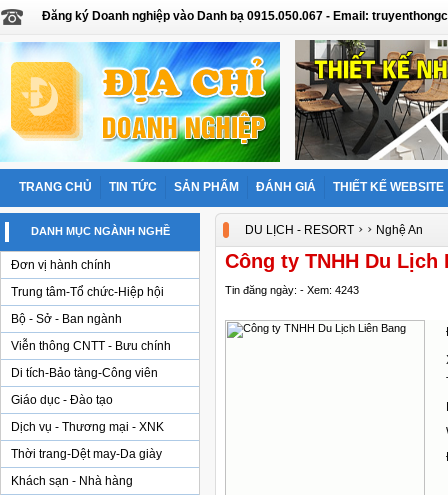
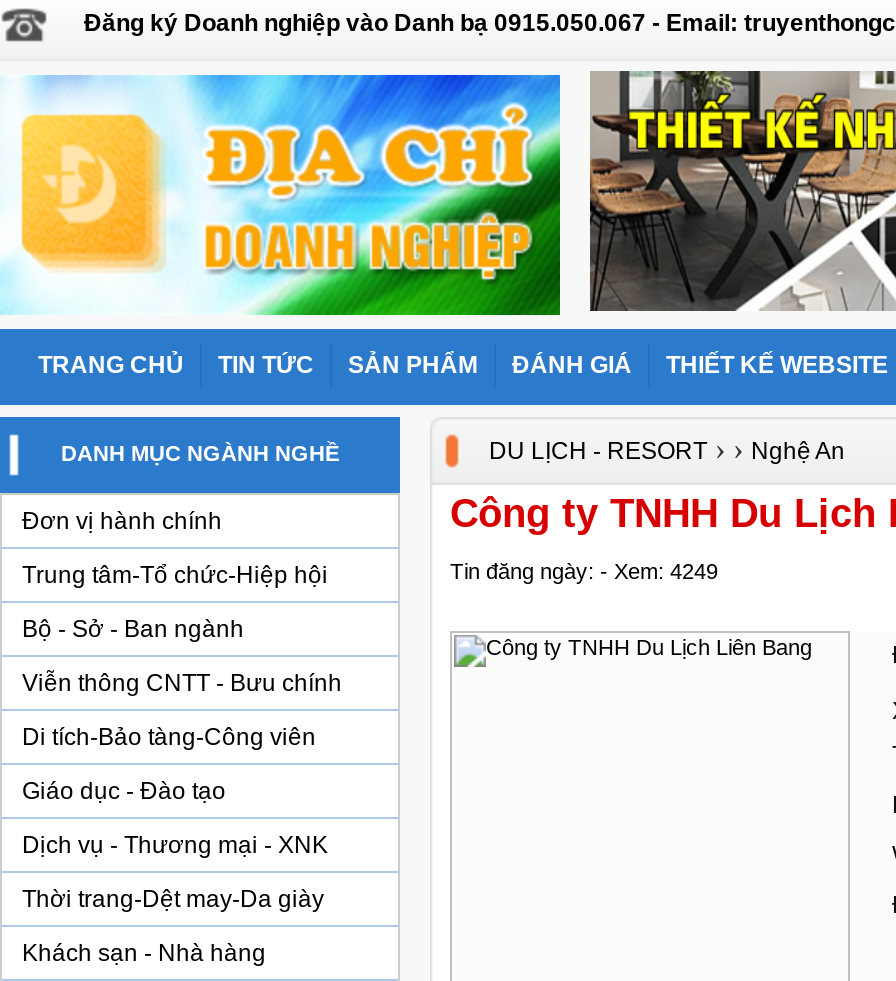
- Tin đăng ngày: - Xem: 4243
+ Tin đăng ngày: - Xem: 4249
